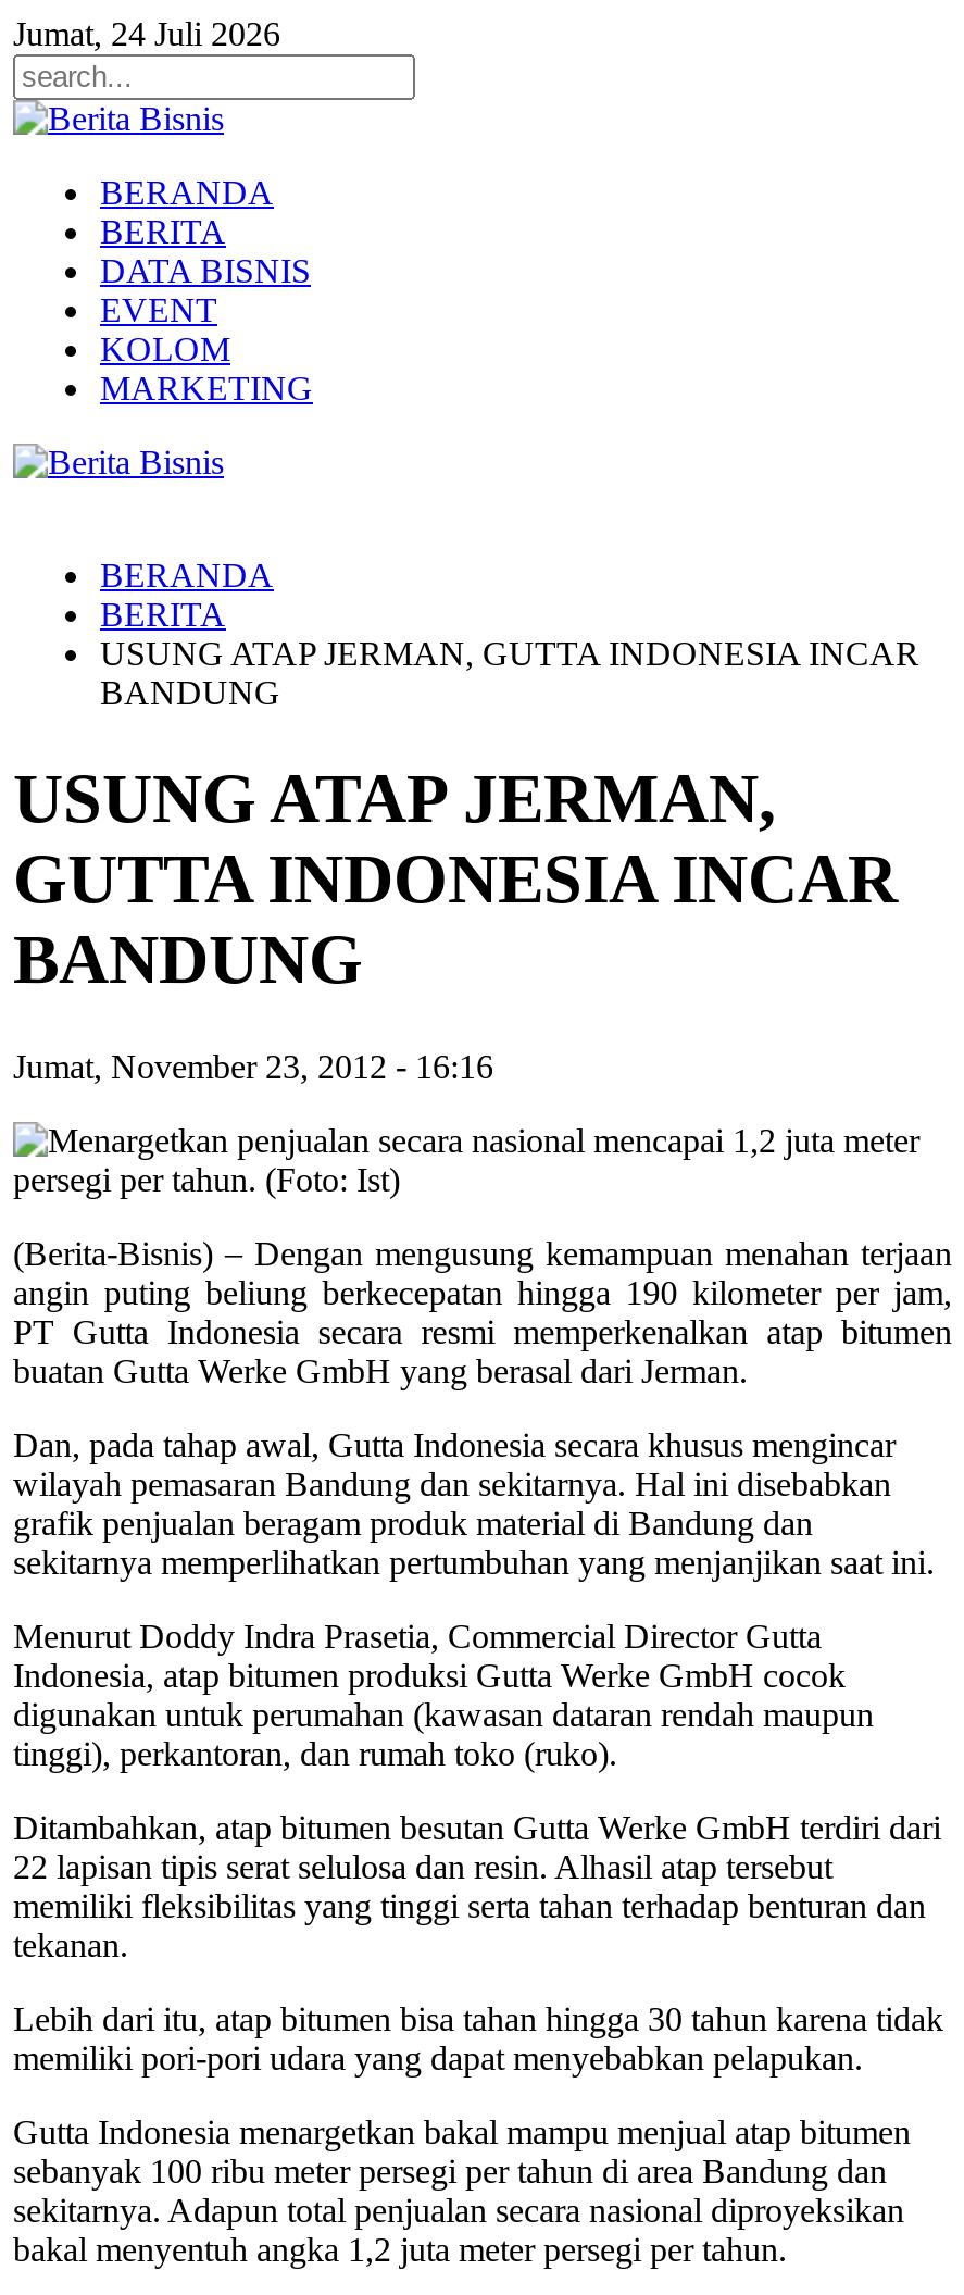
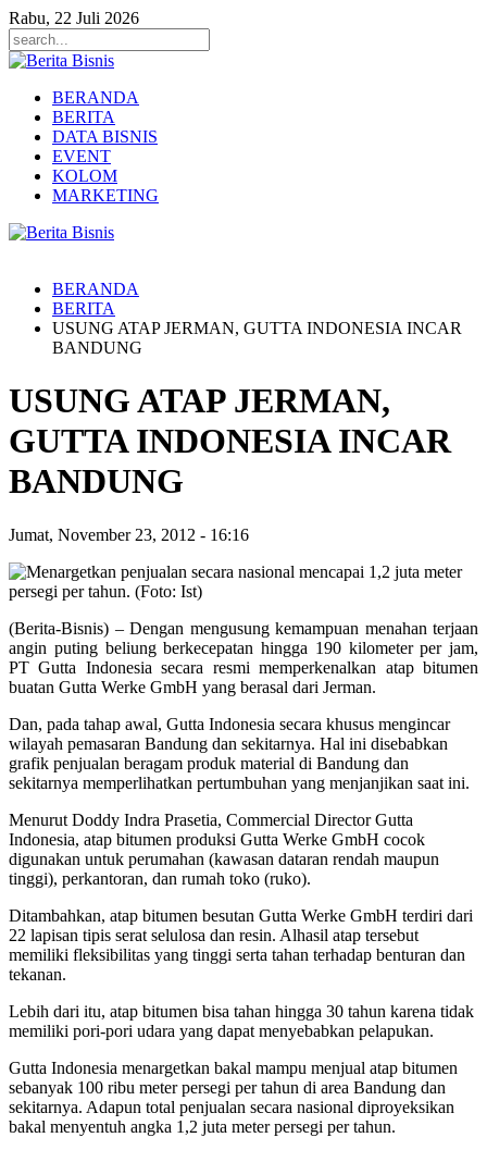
- Jumat, 24 Juli 2026
+ Rabu, 22 Juli 2026
